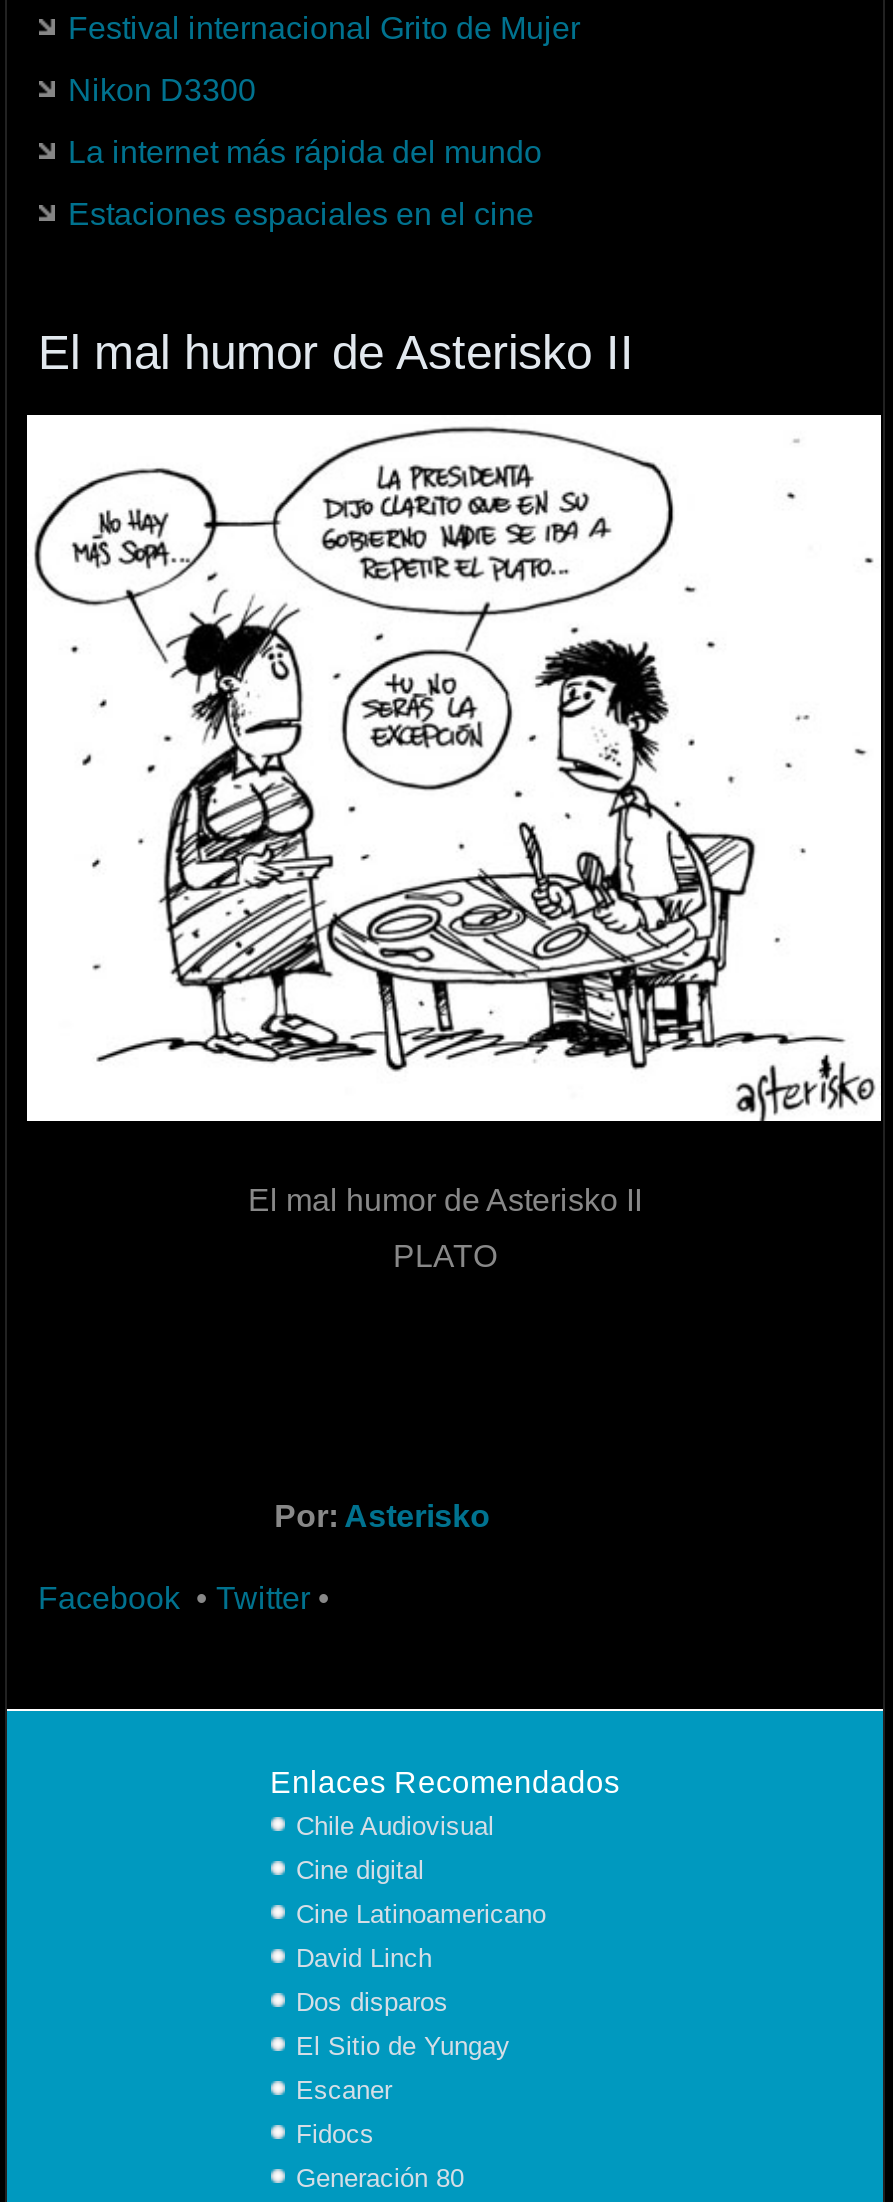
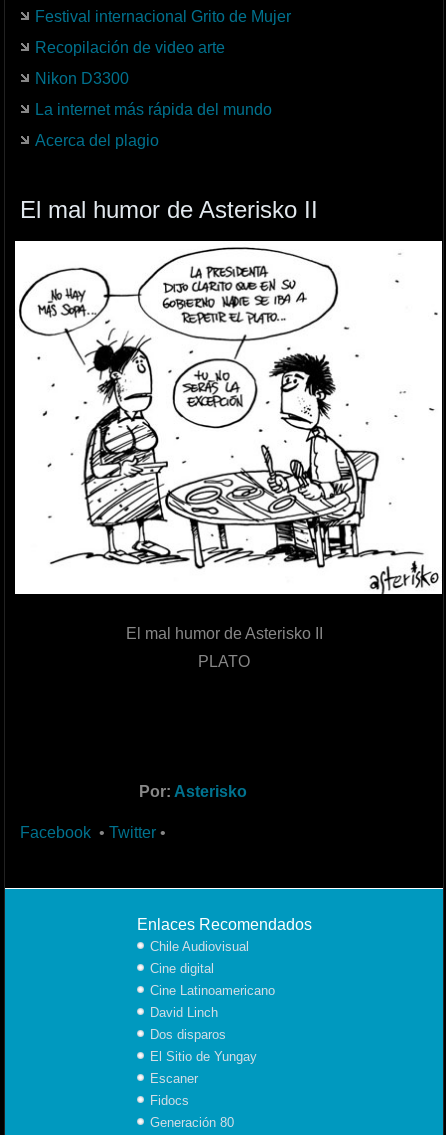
+ Recopilación de video arte

- Estaciones espaciales en el cine
+ Acerca del plagio
